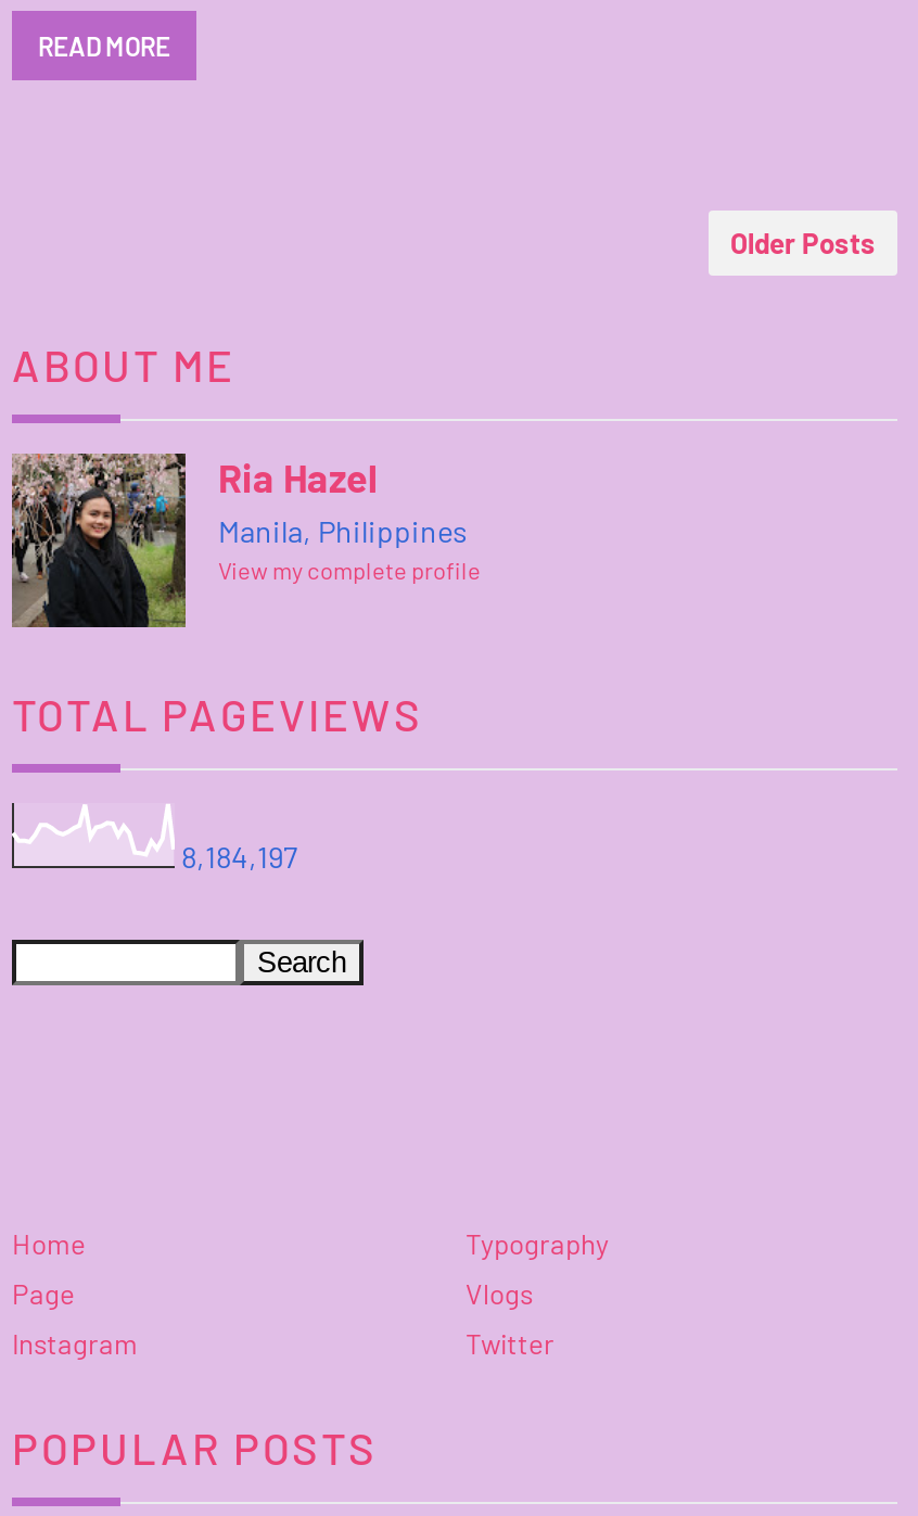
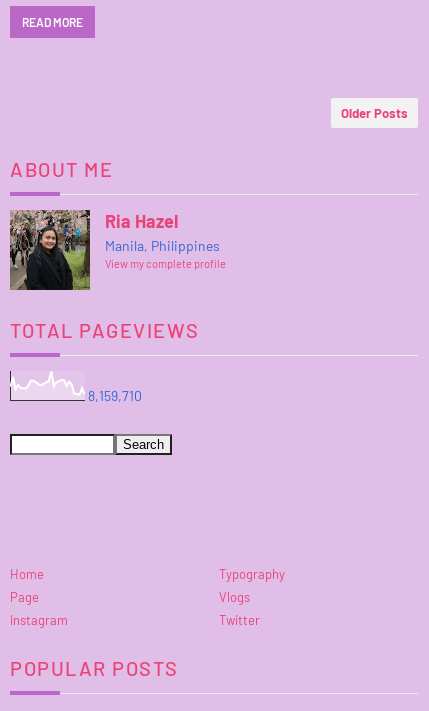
- 8,184,197
+ 8,159,710
